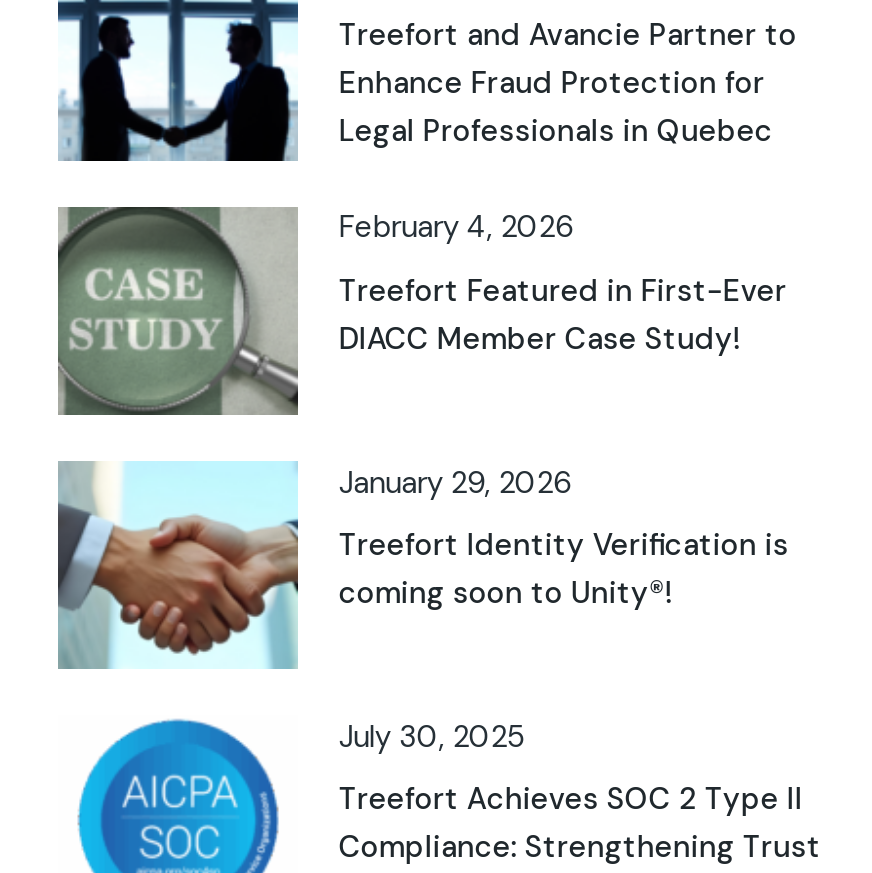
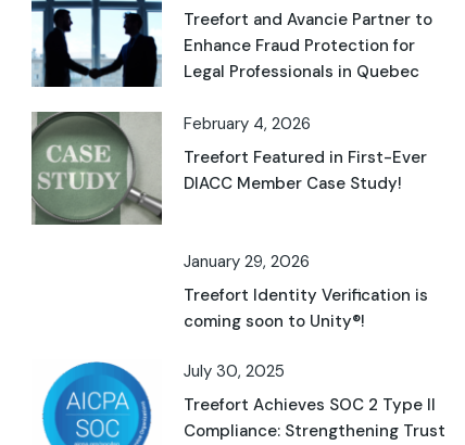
- [image]
